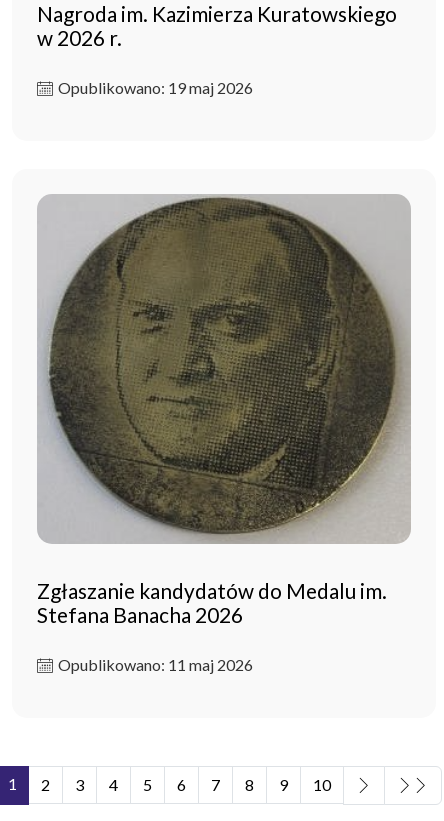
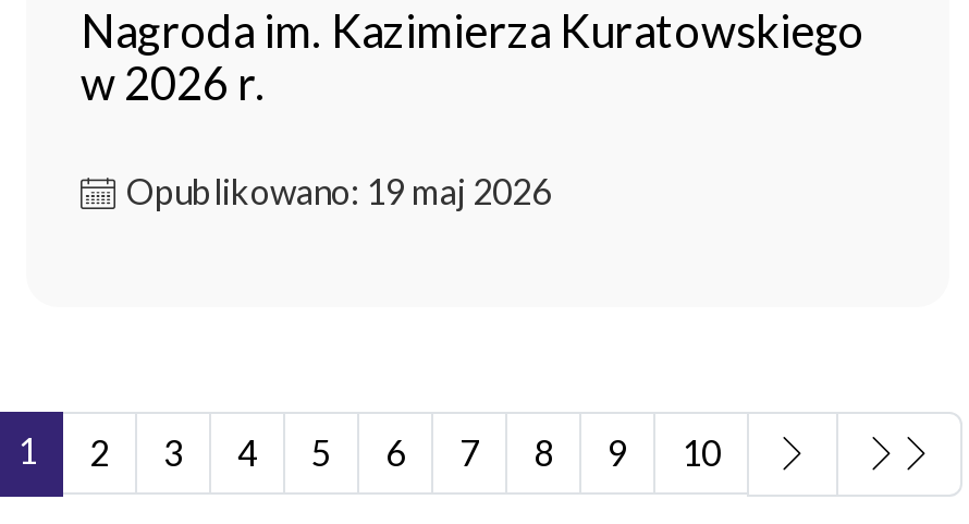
- [image]
- Zgłaszanie kandydatów do Medalu im.
- Stefana Banacha 2026
- Opublikowano: 11 maj 2026
